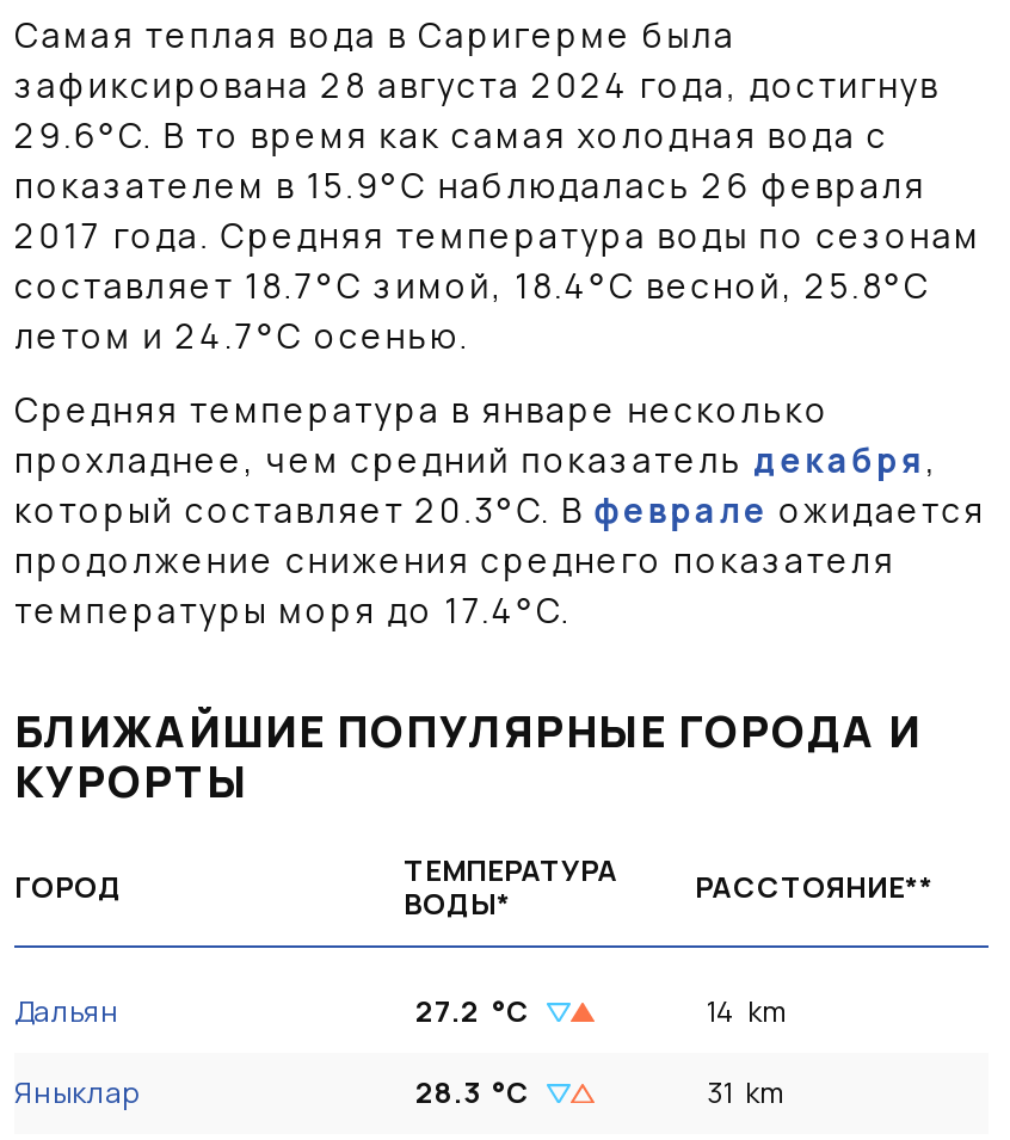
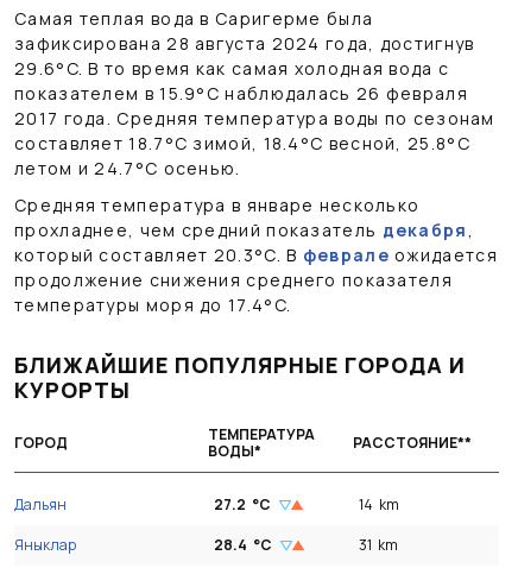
- 28.3 °C
+ 28.4 °C
